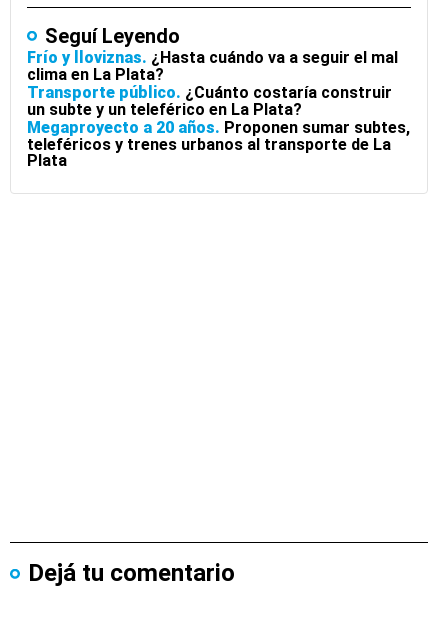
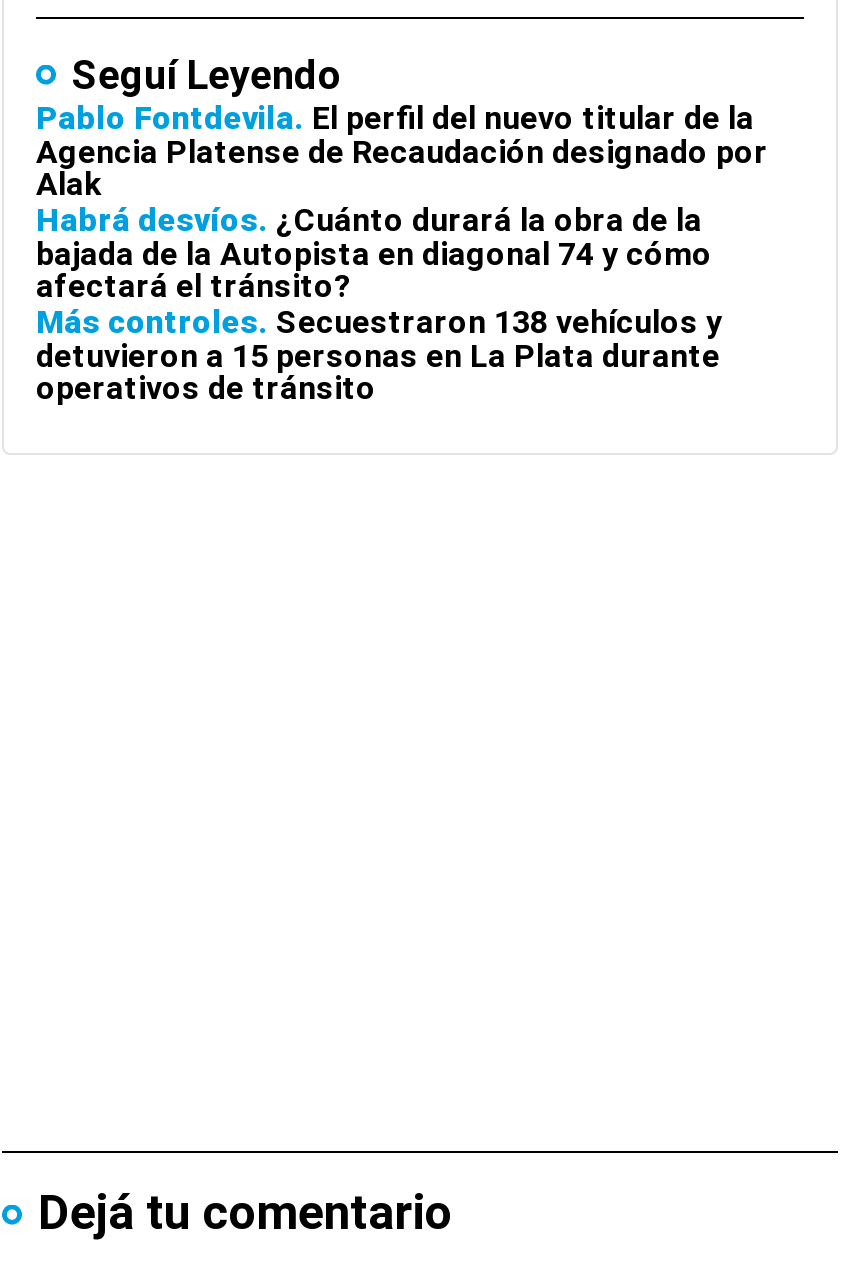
- Frío y lloviznas ¿Hasta cuándo va a seguir el mal
- clima en La Plata?
- Transporte público ¿Cuánto costaría construir
- un subte y un teleférico en La Plata?
- Megaproyecto a 20 años Proponen sumar subtes,
- teleféricos y trenes urbanos al transporte de La
- Plata
+ Pablo Fontdevila El perfil del nuevo titular de la
+ Agencia Platense de Recaudación designado por
+ Alak
+ Habrá desvíos ¿Cuánto durará la obra de la
+ bajada de la Autopista en diagonal 74 y cómo
+ afectará el tránsito?
+ Más controles Secuestraron 138 vehículos y
+ detuvieron a 15 personas en La Plata durante
+ operativos de tránsito
